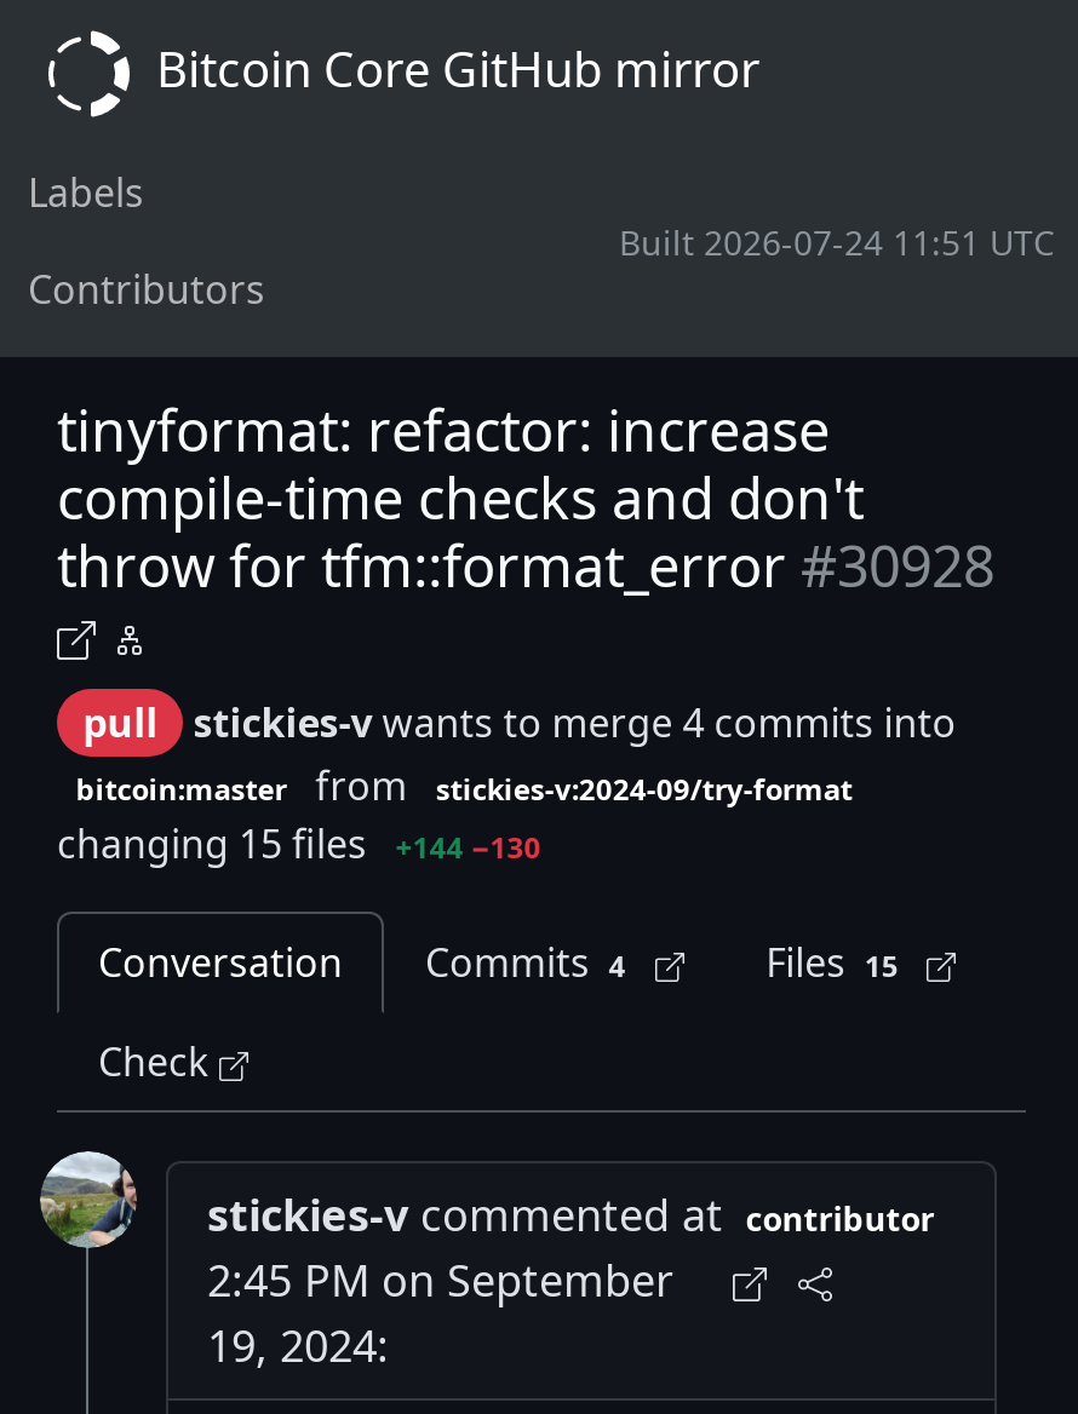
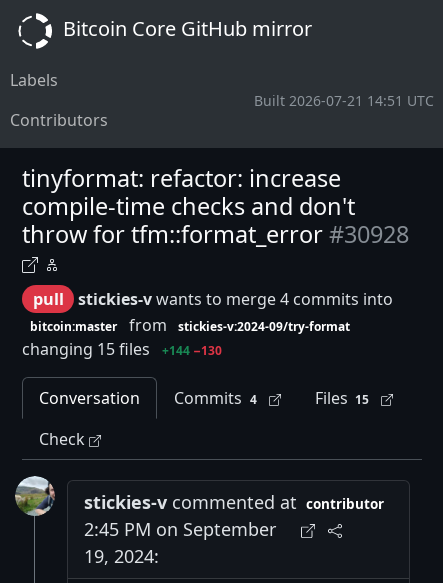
- Built 2026-07-24 11:51 UTC
+ Built 2026-07-21 14:51 UTC
